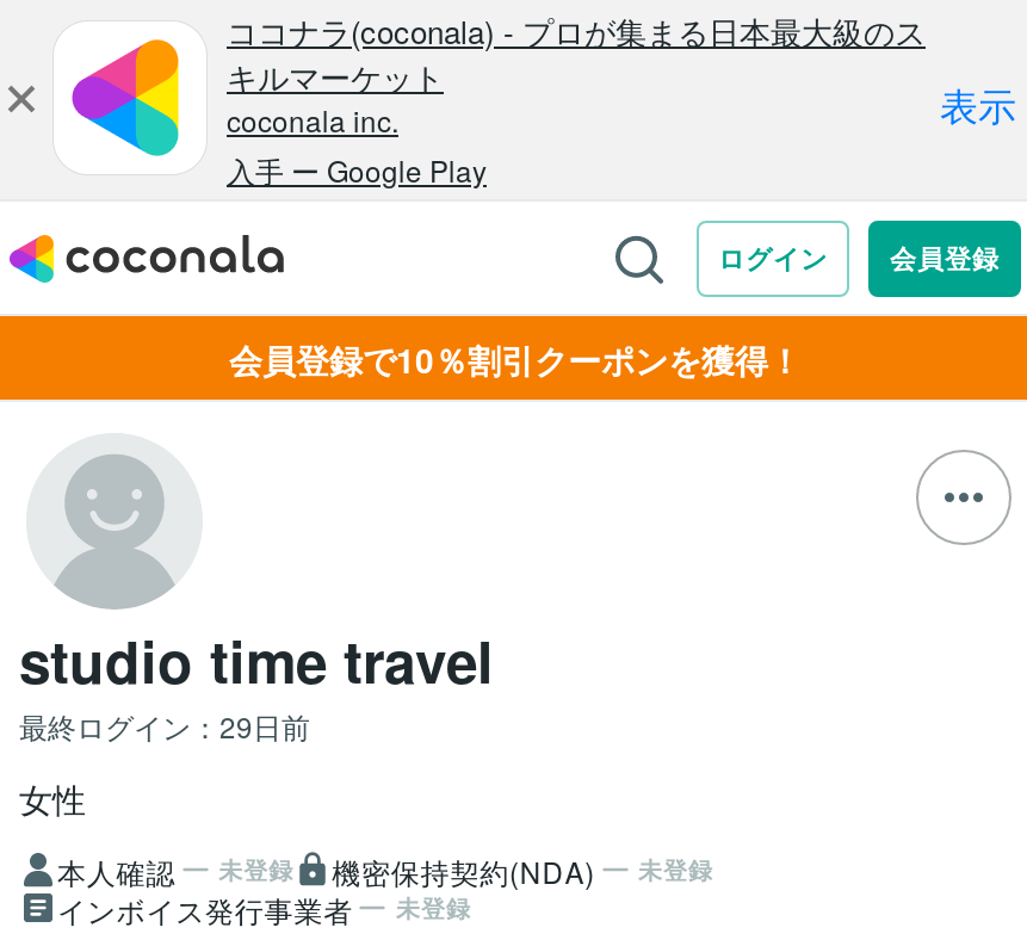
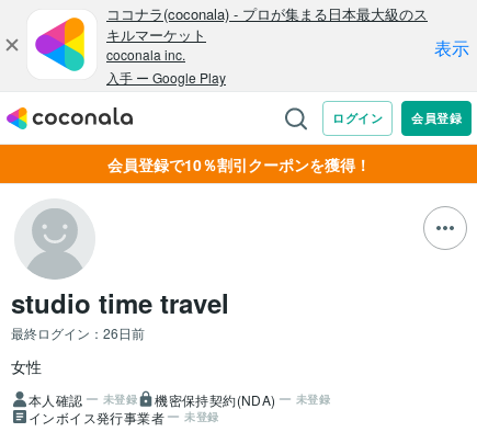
- 最終ログイン：29日前
+ 最終ログイン：26日前
